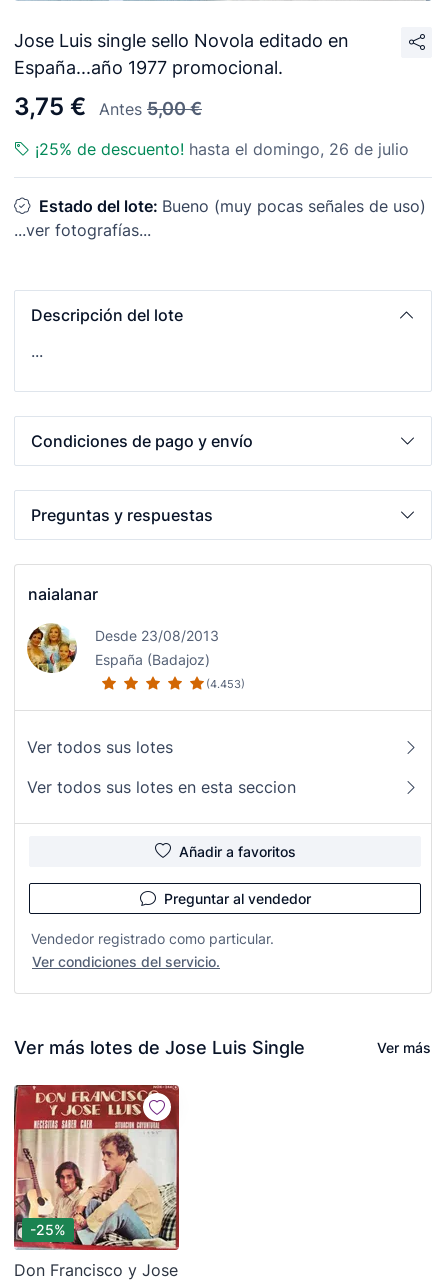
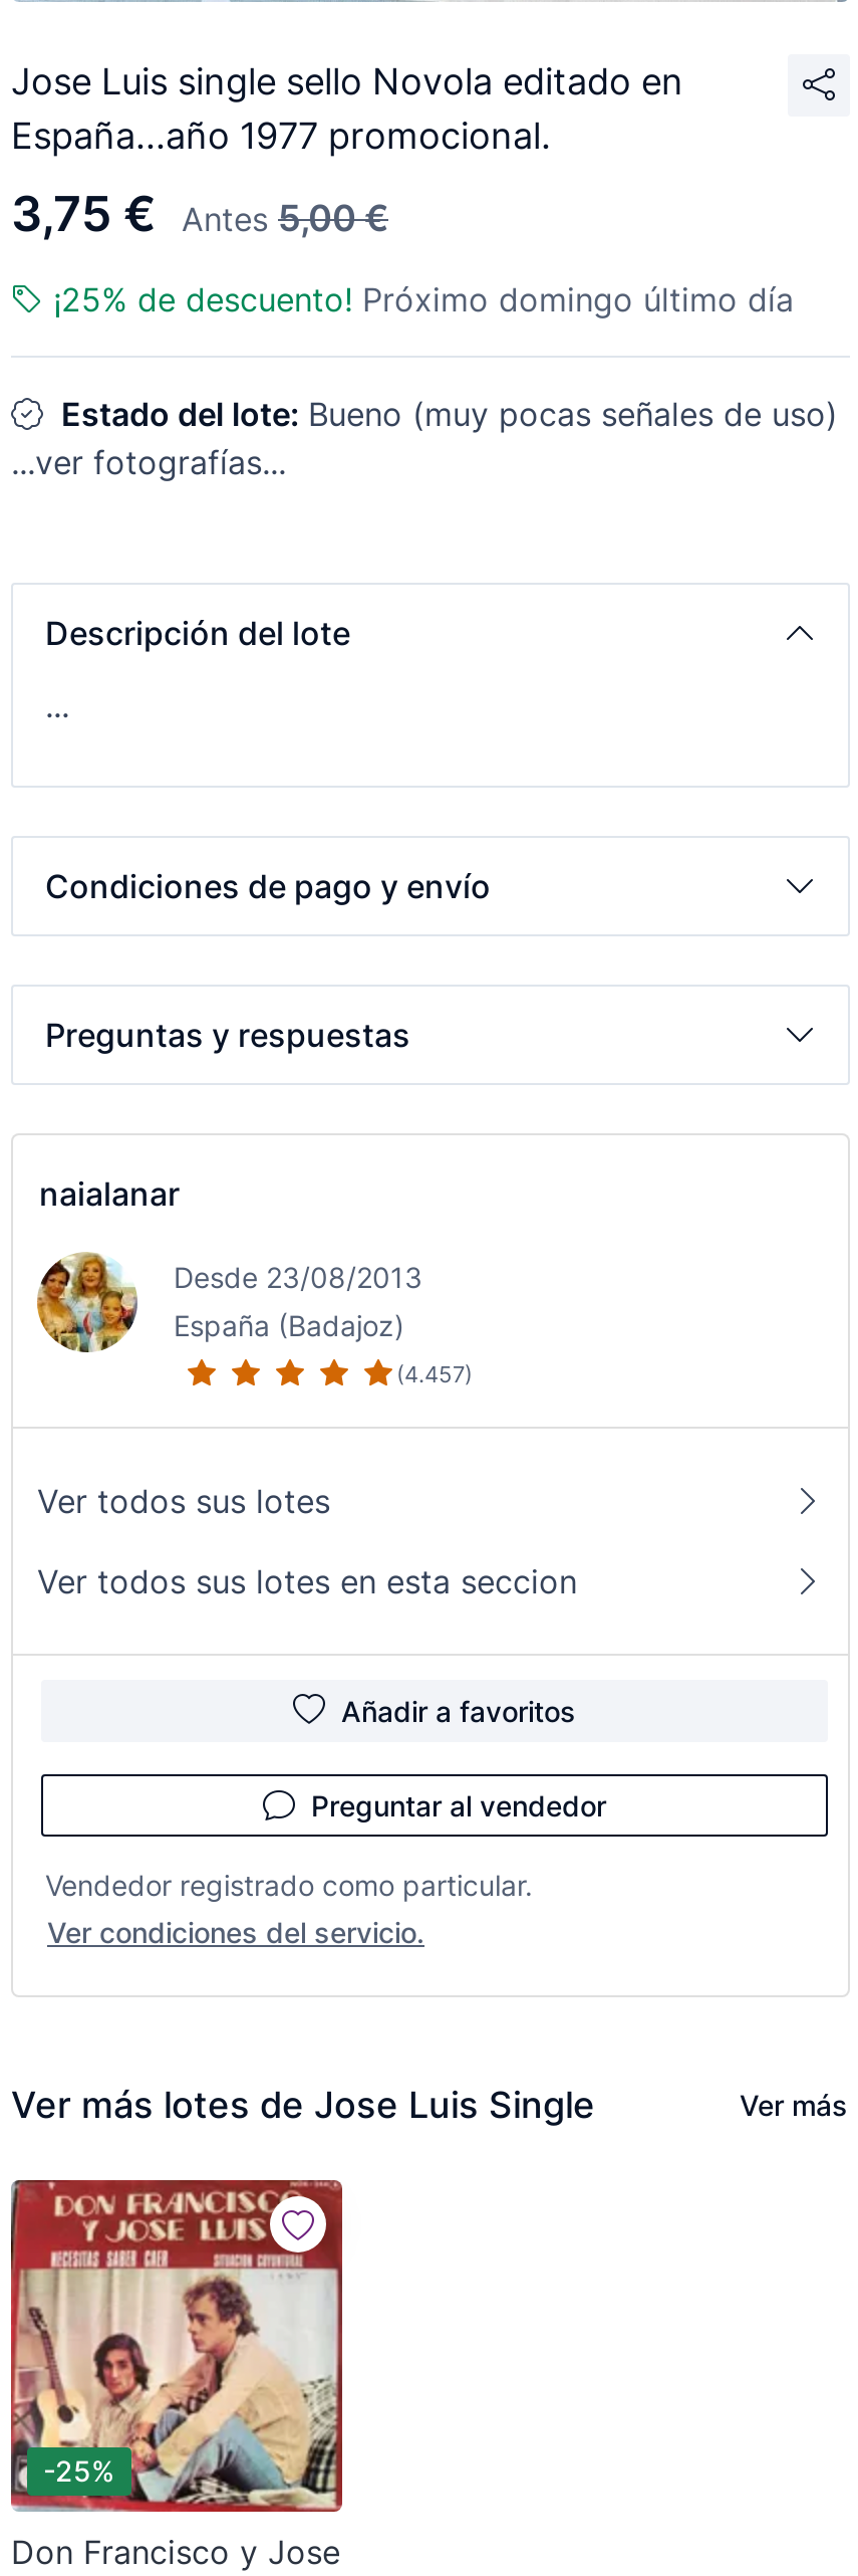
- ¡25% de descuento! hasta el domingo, 26 de julio
+ ¡25% de descuento! Próximo domingo último día

- (4.453)
+ (4.457)
